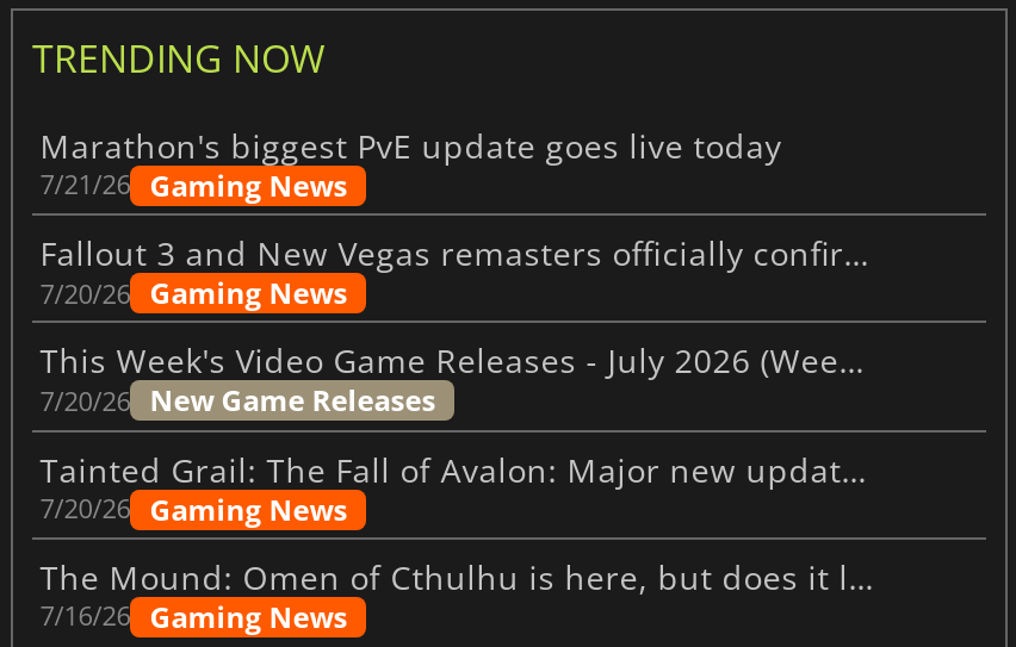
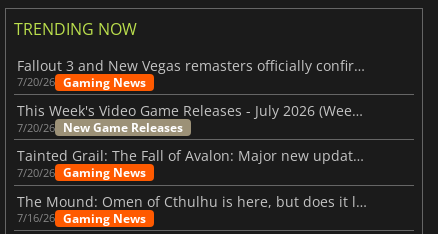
- Marathon's biggest PvE update goes live today
- 7/21/26 Gaming News
